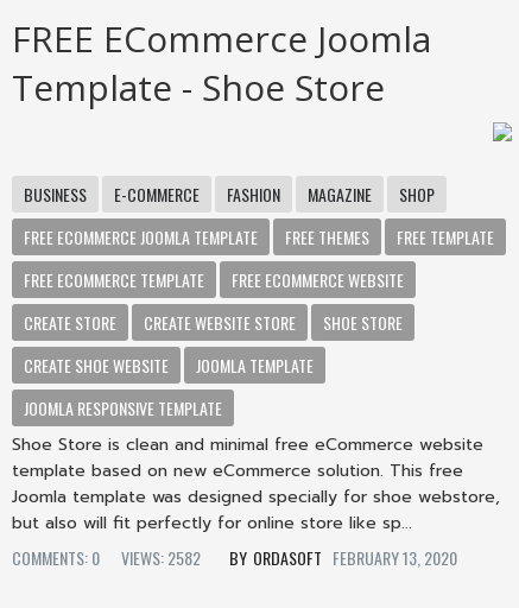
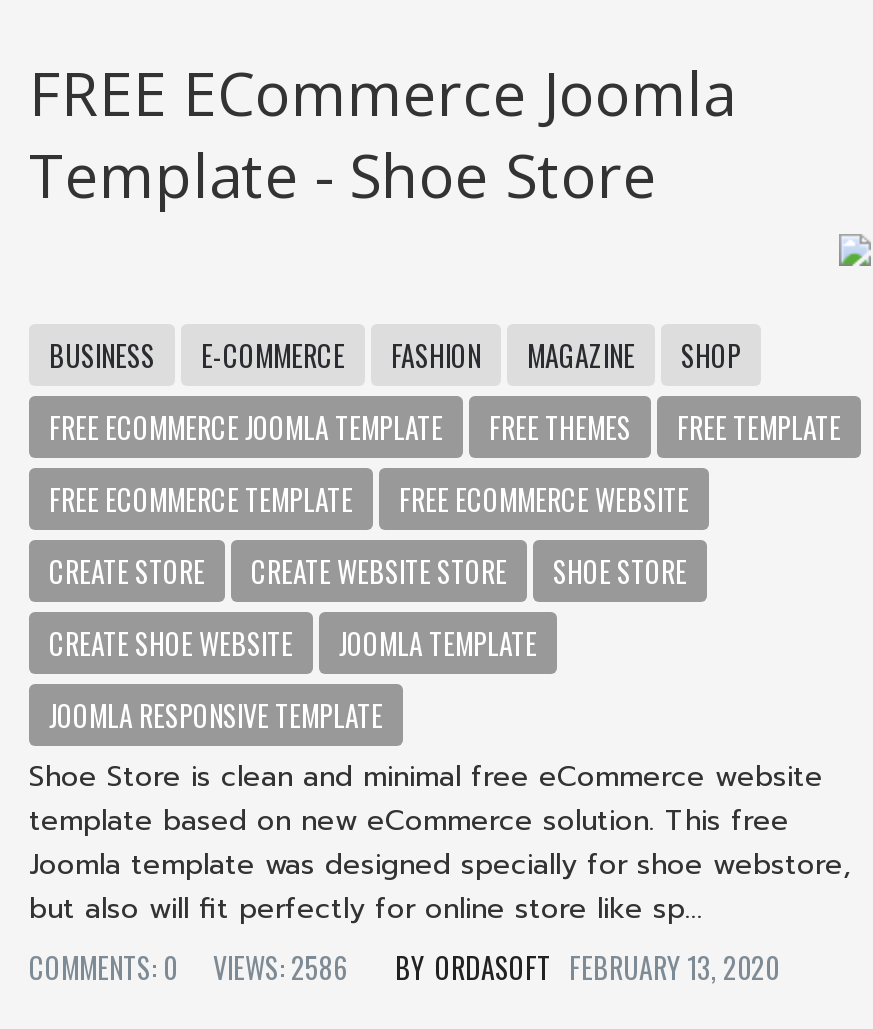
- COMMENTS: 0 VIEWS: 2582 ORDASOFT FEBRUARY 13, 2020
+ COMMENTS: 0 VIEWS: 2586 ORDASOFT FEBRUARY 13, 2020
